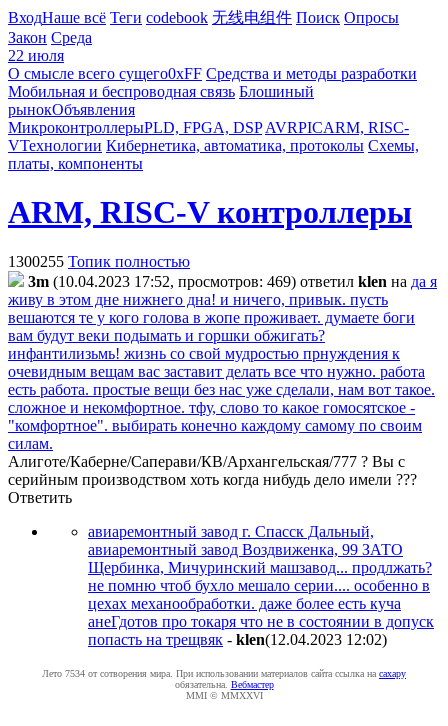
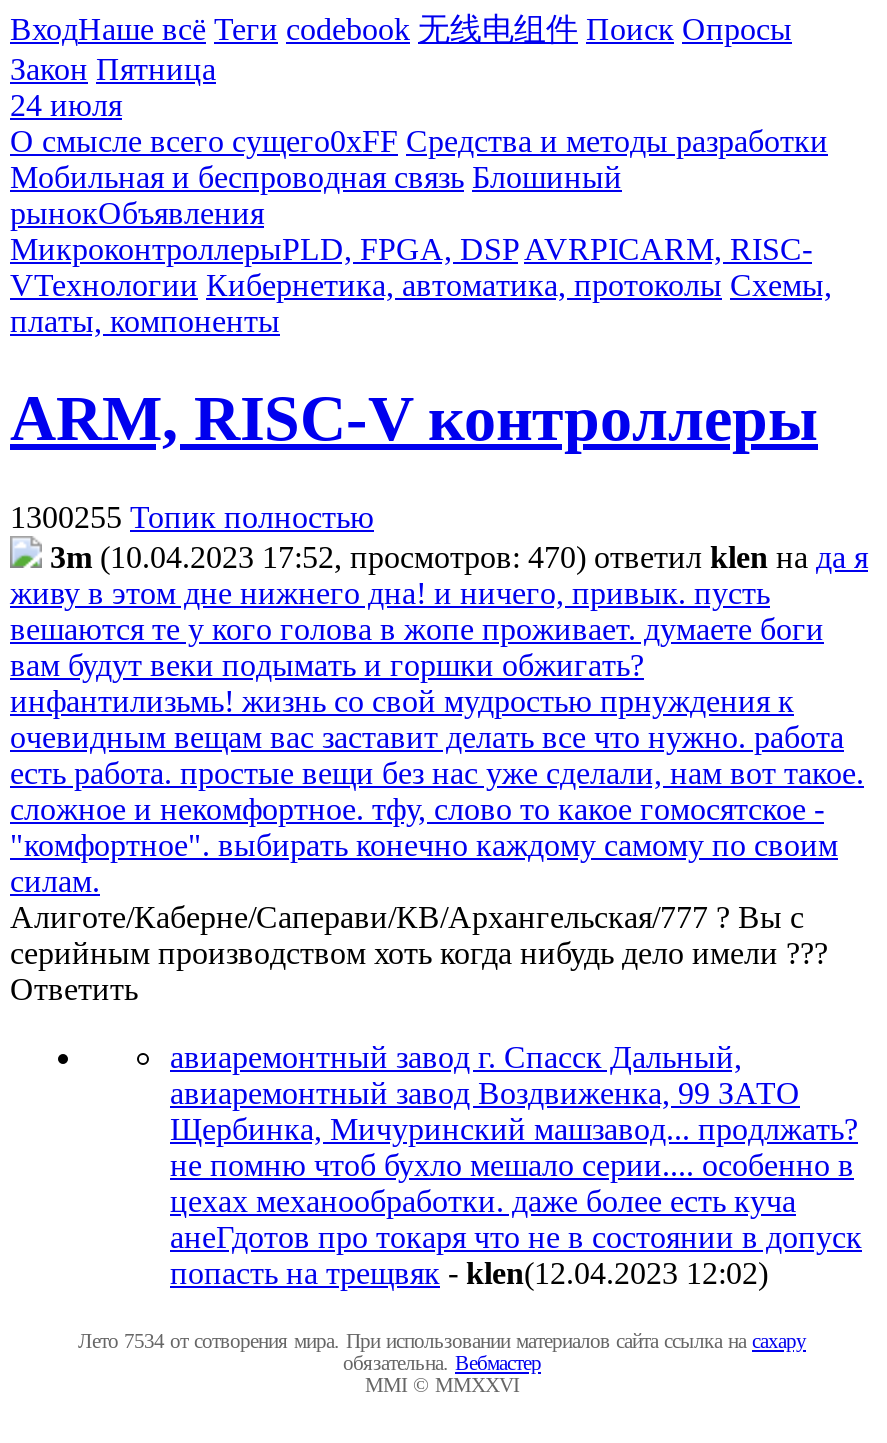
- Закон Среда
+ Закон Пятница

- 22 июля
+ 24 июля

- 3m (10.04.2023 17:52, просмотров: 469) ответил klen на да я
+ 3m (10.04.2023 17:52, просмотров: 470) ответил klen на да я
